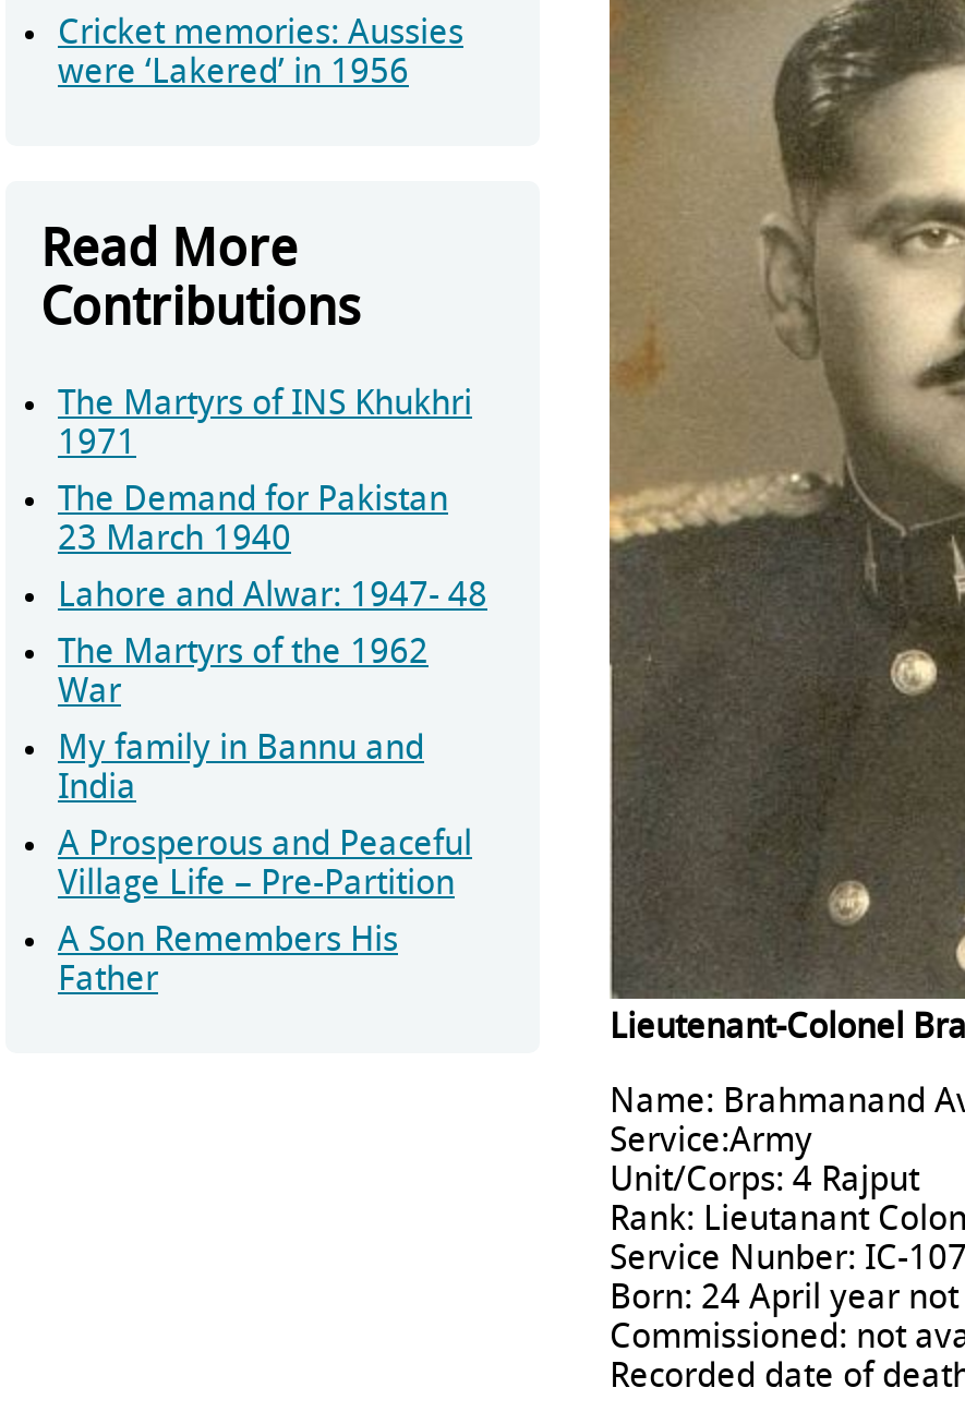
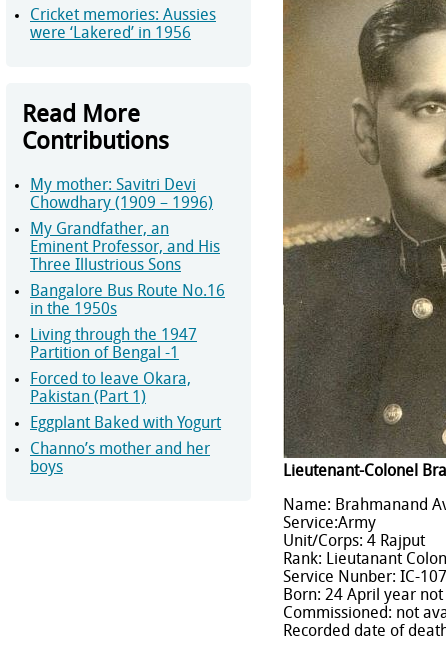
- The Martyrs of INS Khukhri
- 1971
+ My mother: Savitri Devi
+ Chowdhary (1909 – 1996)

- The Demand for Pakistan
- 23 March 1940
+ My Grandfather, an
+ Eminent Professor, and His
+ Three Illustrious Sons

- Lahore and Alwar: 1947- 48
+ Bangalore Bus Route No.16
+ in the 1950s

- The Martyrs of the 1962
- War
+ Living through the 1947
+ Partition of Bengal -1

- My family in Bannu and
- India
+ Forced to leave Okara,
+ Pakistan (Part 1)

- A Prosperous and Peaceful
- Village Life – Pre-Partition
+ Eggplant Baked with Yogurt

- A Son Remembers His
- Father
+ Channo’s mother and her
+ boys
